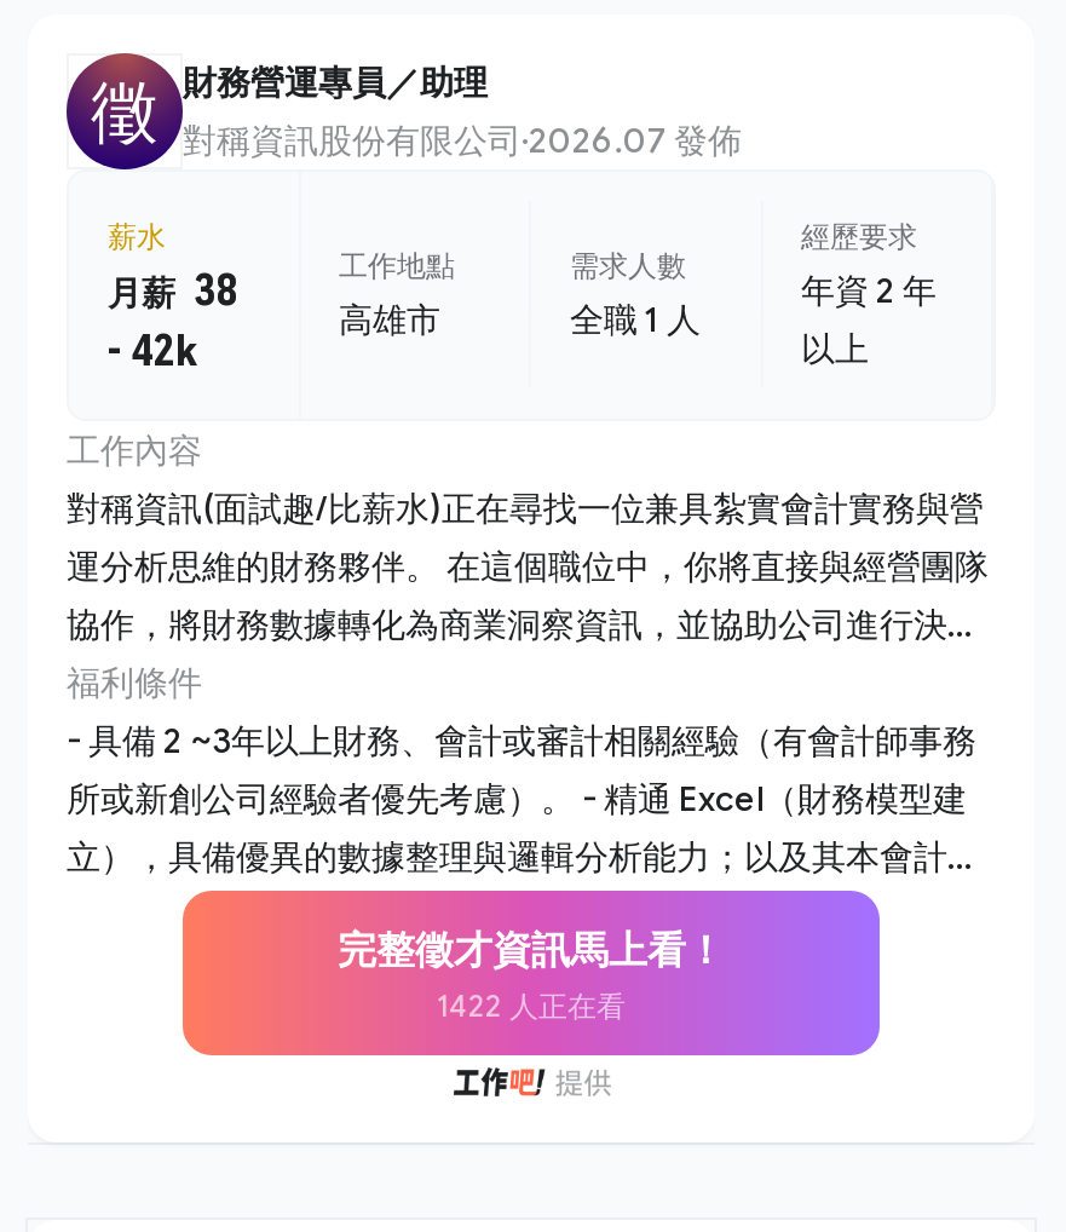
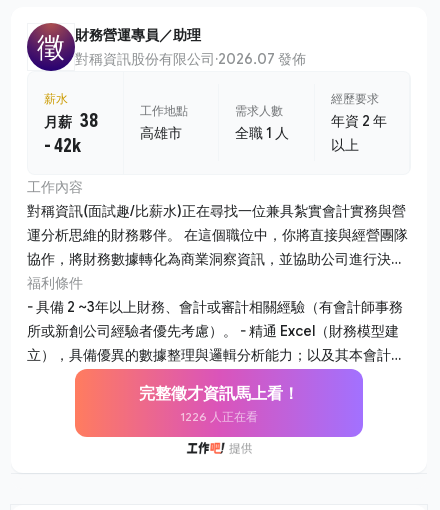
- 1422 人正在看
+ 1226 人正在看
